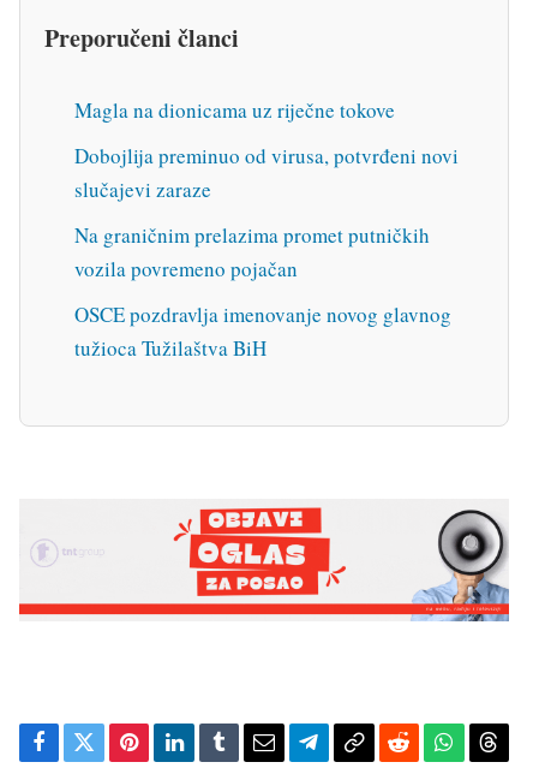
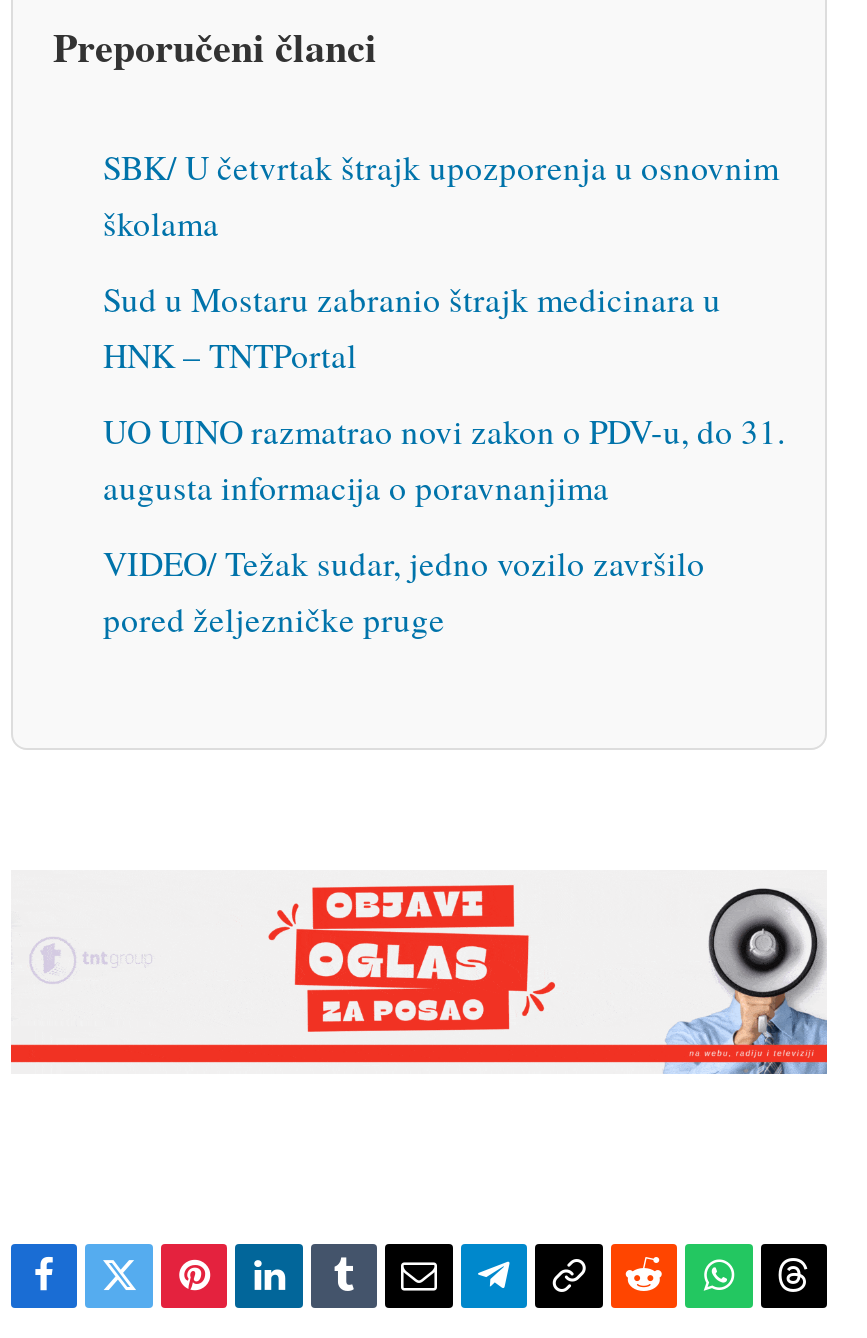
- Magla na dionicama uz riječne tokove
+ SBK/ U četvrtak štrajk upozporenja u osnovnim
+ školama

- Dobojlija preminuo od virusa, potvrđeni novi
- slučajevi zaraze
+ Sud u Mostaru zabranio štrajk medicinara u
+ HNK – TNTPortal

- Na graničnim prelazima promet putničkih
- vozila povremeno pojačan
+ UO UINO razmatrao novi zakon o PDV-u, do 31.
+ augusta informacija o poravnanjima

- OSCE pozdravlja imenovanje novog glavnog
- tužioca Tužilaštva BiH
+ VIDEO/ Težak sudar, jedno vozilo završilo
+ pored željezničke pruge
